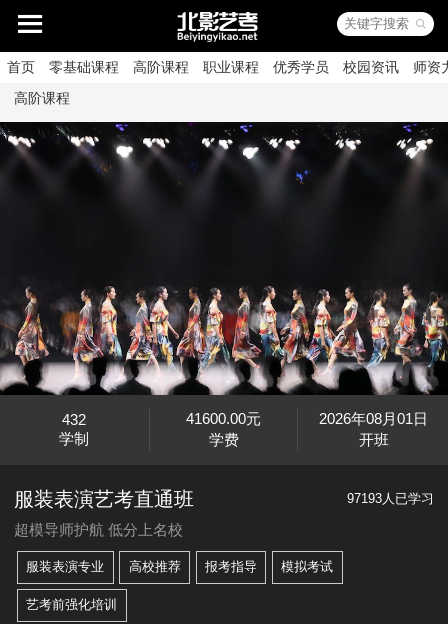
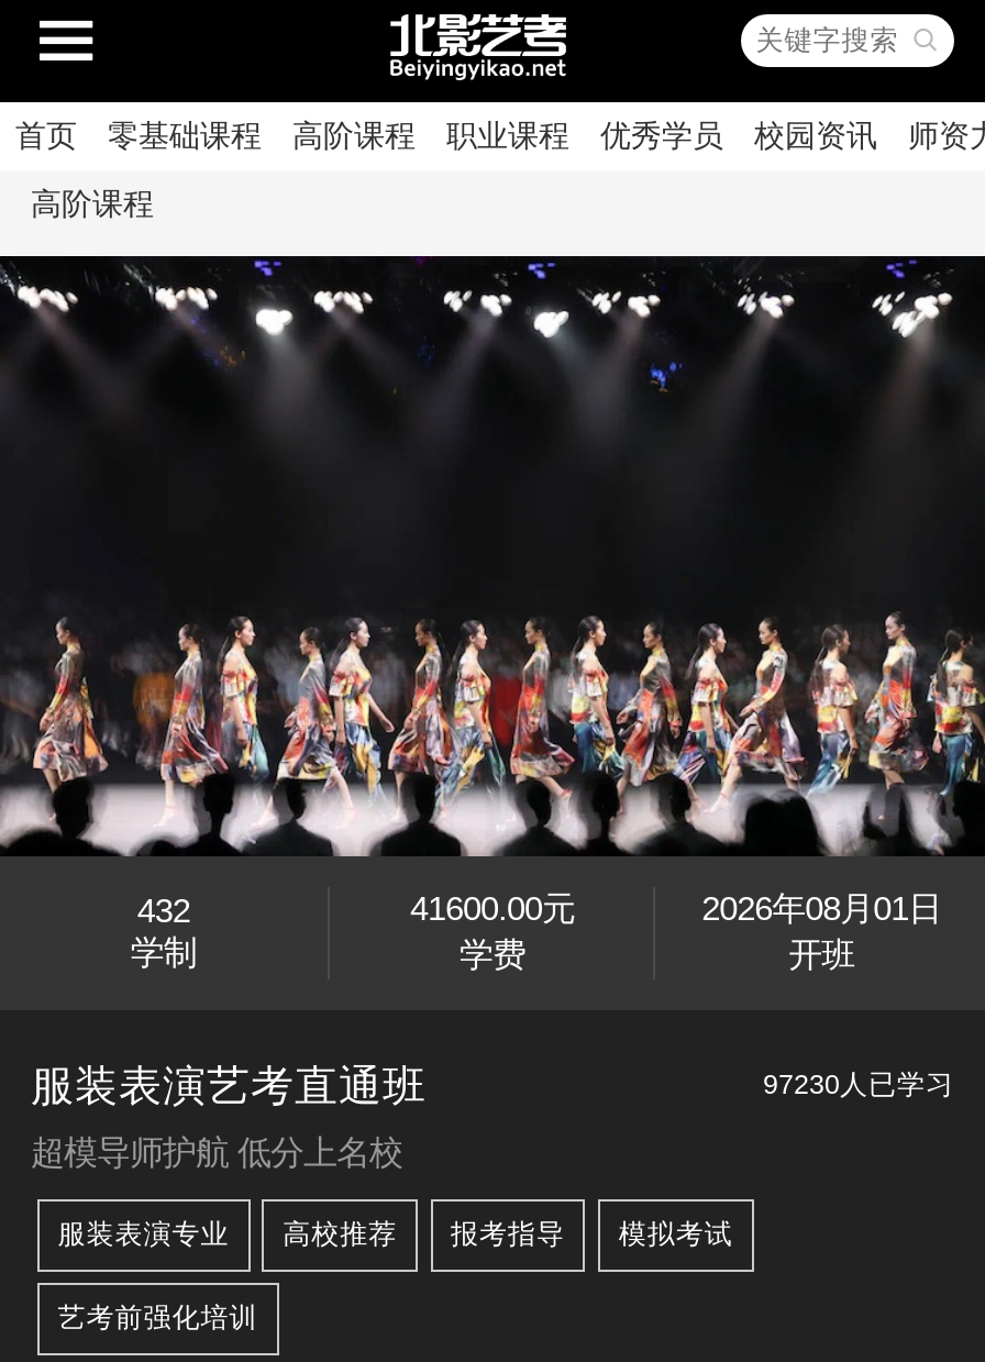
- 97193人已学习
+ 97230人已学习
